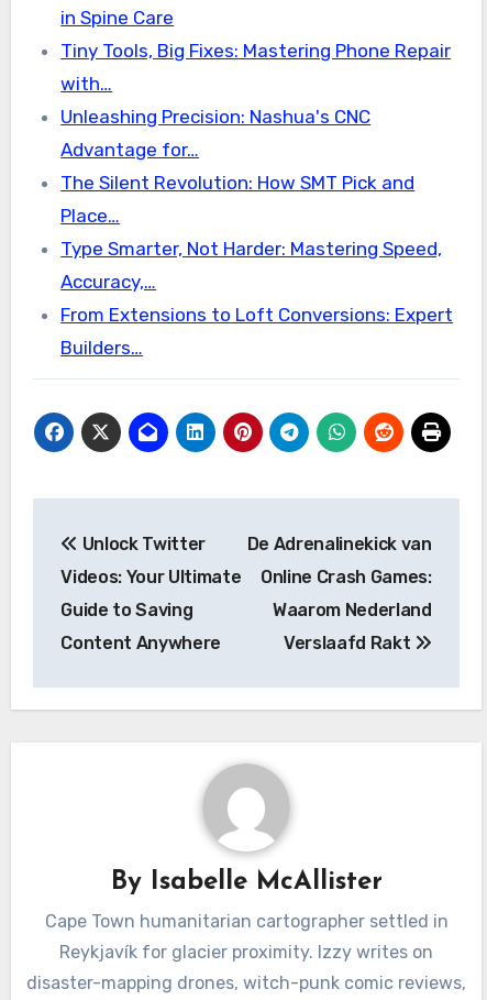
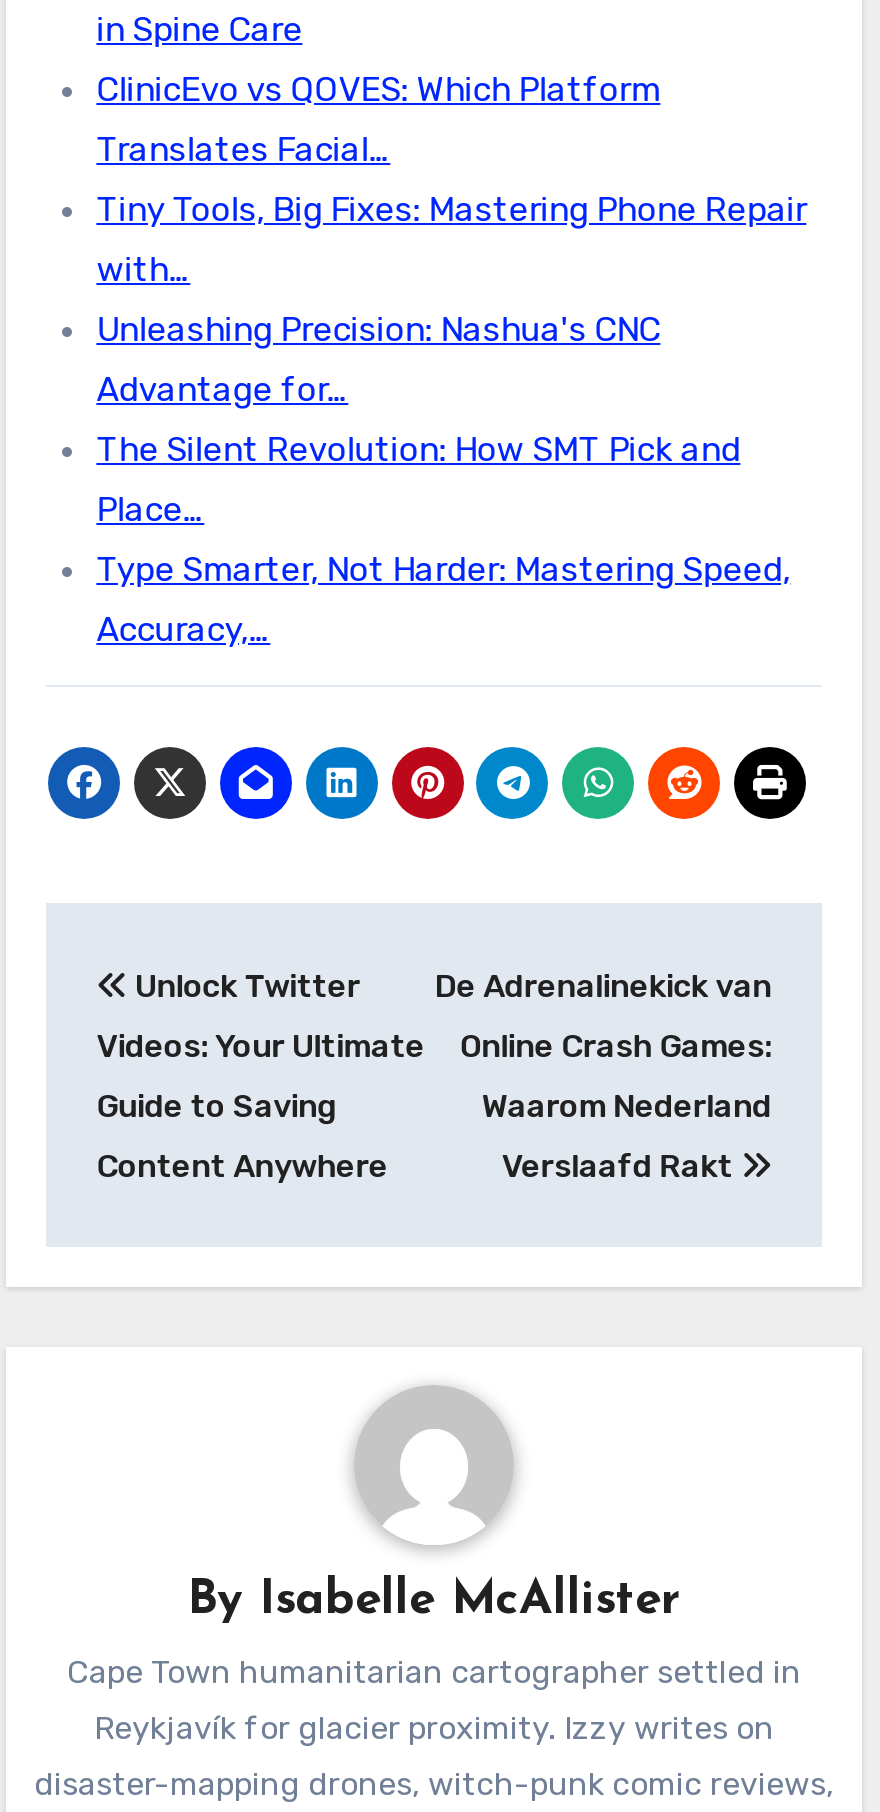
+ ClinicEvo vs QOVES: Which Platform
+ Translates Facial…

moved down: Tiny Tools, Big Fixes: Mastering Phone Repair | with… | Unleashing Precision: Nashua's CNC | Advantage for… | The Silent Revolution: How SMT Pick and | Place… | Type Smarter, Not Harder: Mastering Speed, | Accuracy,…

- From Extensions to Loft Conversions: Expert
- Builders…
